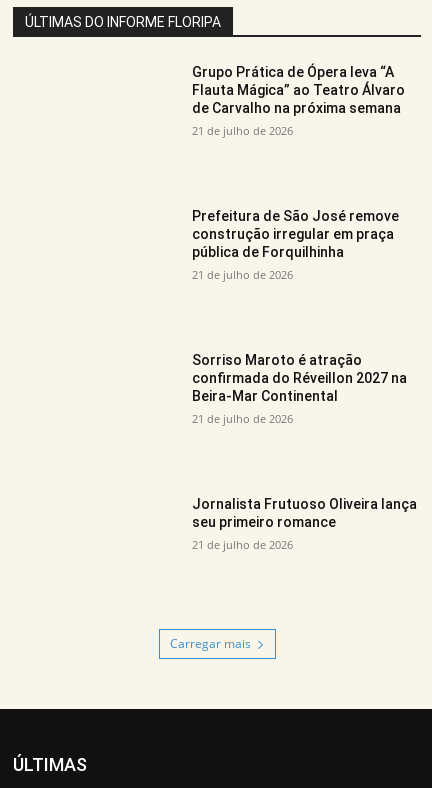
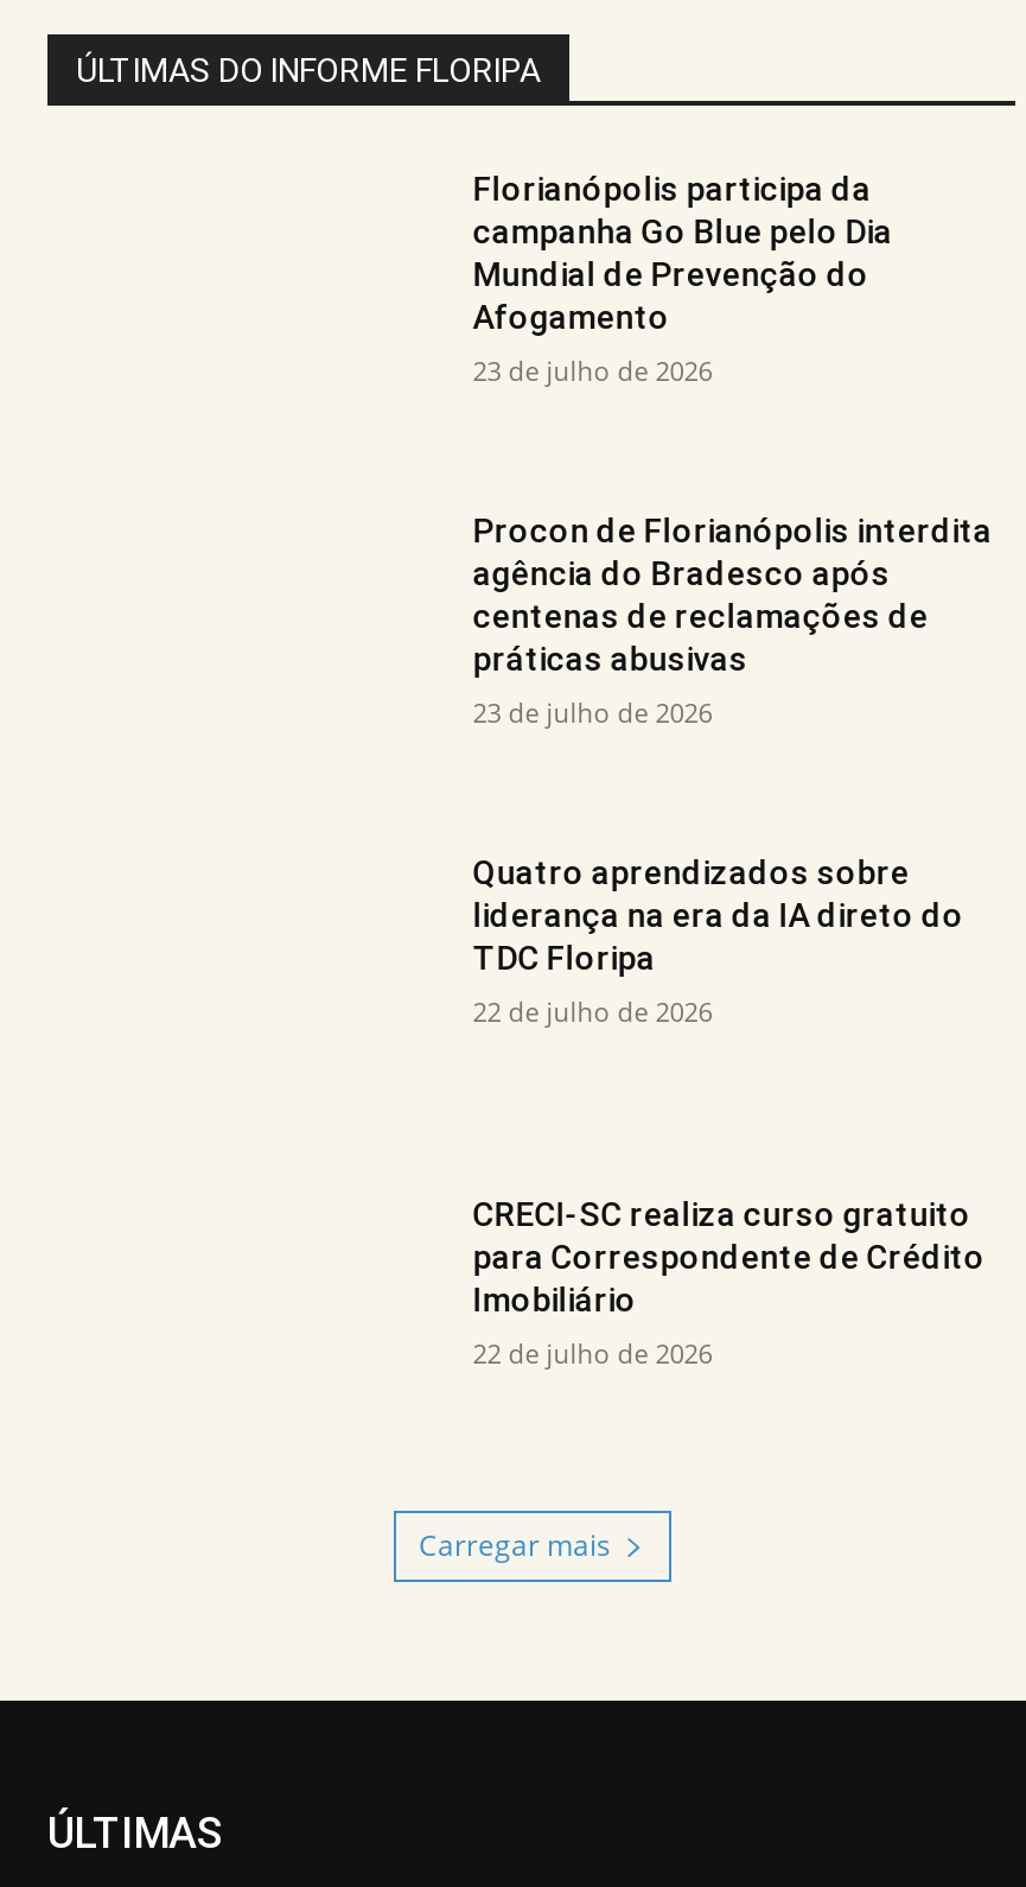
- Grupo Prática de Ópera leva “A
- Flauta Mágica” ao Teatro Álvaro
- de Carvalho na próxima semana
- 21 de julho de 2026
+ Florianópolis participa da
+ campanha Go Blue pelo Dia
+ Mundial de Prevenção do
+ Afogamento
+ 23 de julho de 2026

- Prefeitura de São José remove
- construção irregular em praça
- pública de Forquilhinha
- 21 de julho de 2026
+ Procon de Florianópolis interdita
+ agência do Bradesco após
+ centenas de reclamações de
+ práticas abusivas
+ 23 de julho de 2026

- Sorriso Maroto é atração
- confirmada do Réveillon 2027 na
- Beira-Mar Continental
- 21 de julho de 2026
+ Quatro aprendizados sobre
+ liderança na era da IA direto do
+ TDC Floripa
+ 22 de julho de 2026

- Jornalista Frutuoso Oliveira lança
- seu primeiro romance
- 21 de julho de 2026
+ CRECI-SC realiza curso gratuito
+ para Correspondente de Crédito
+ Imobiliário
+ 22 de julho de 2026
